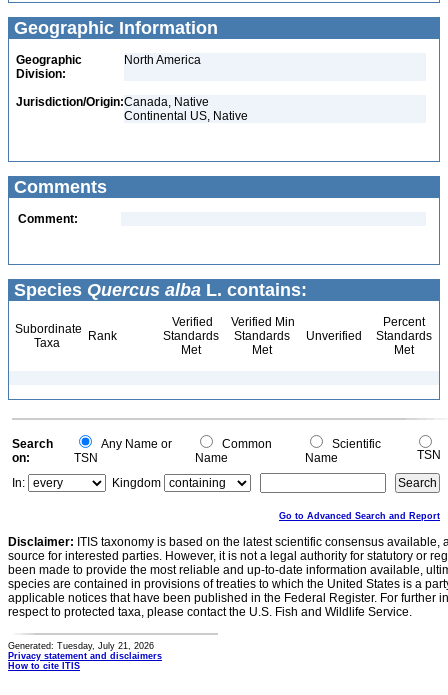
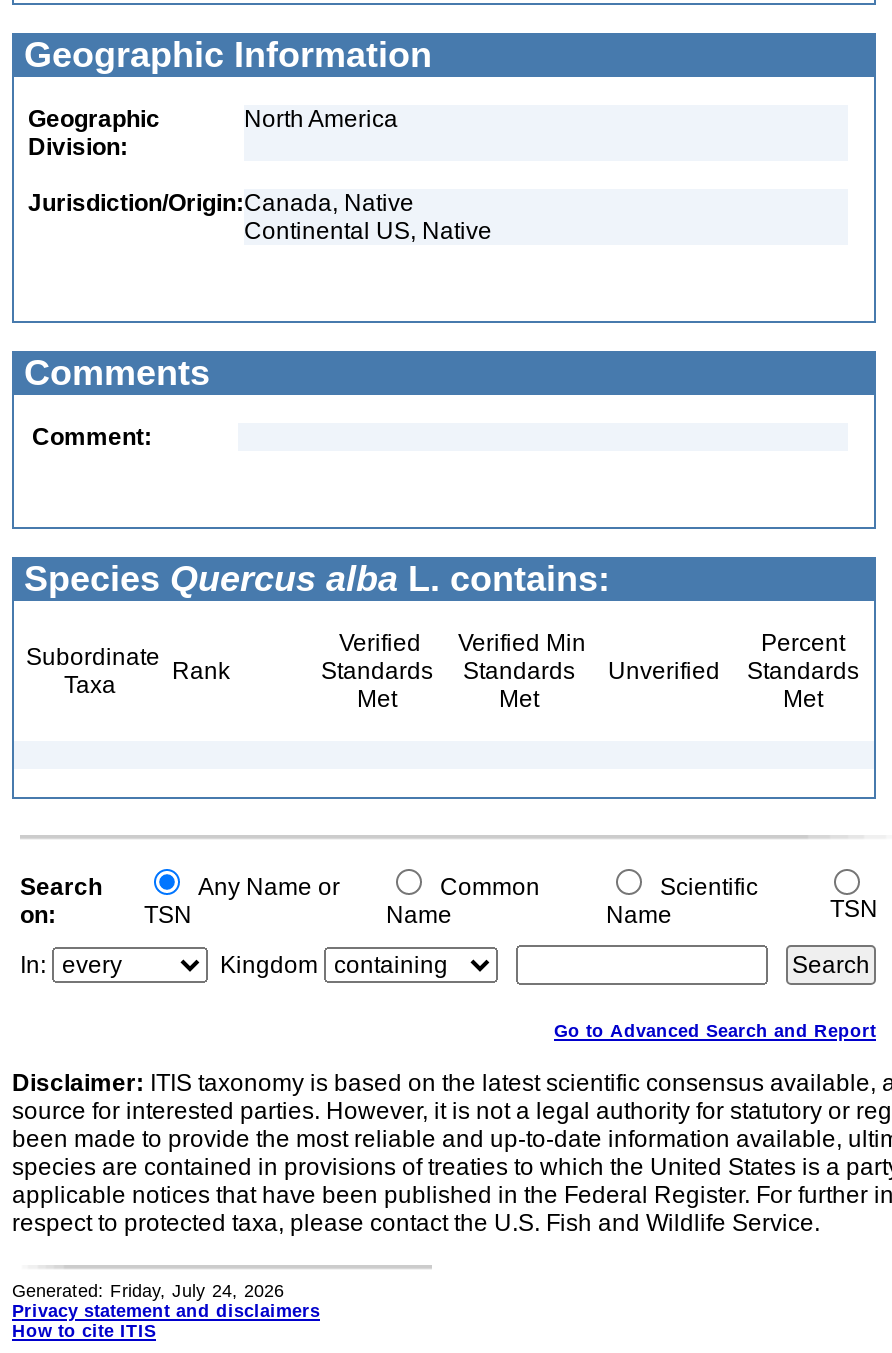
- Generated: Tuesday, July 21, 2026
+ Generated: Friday, July 24, 2026
